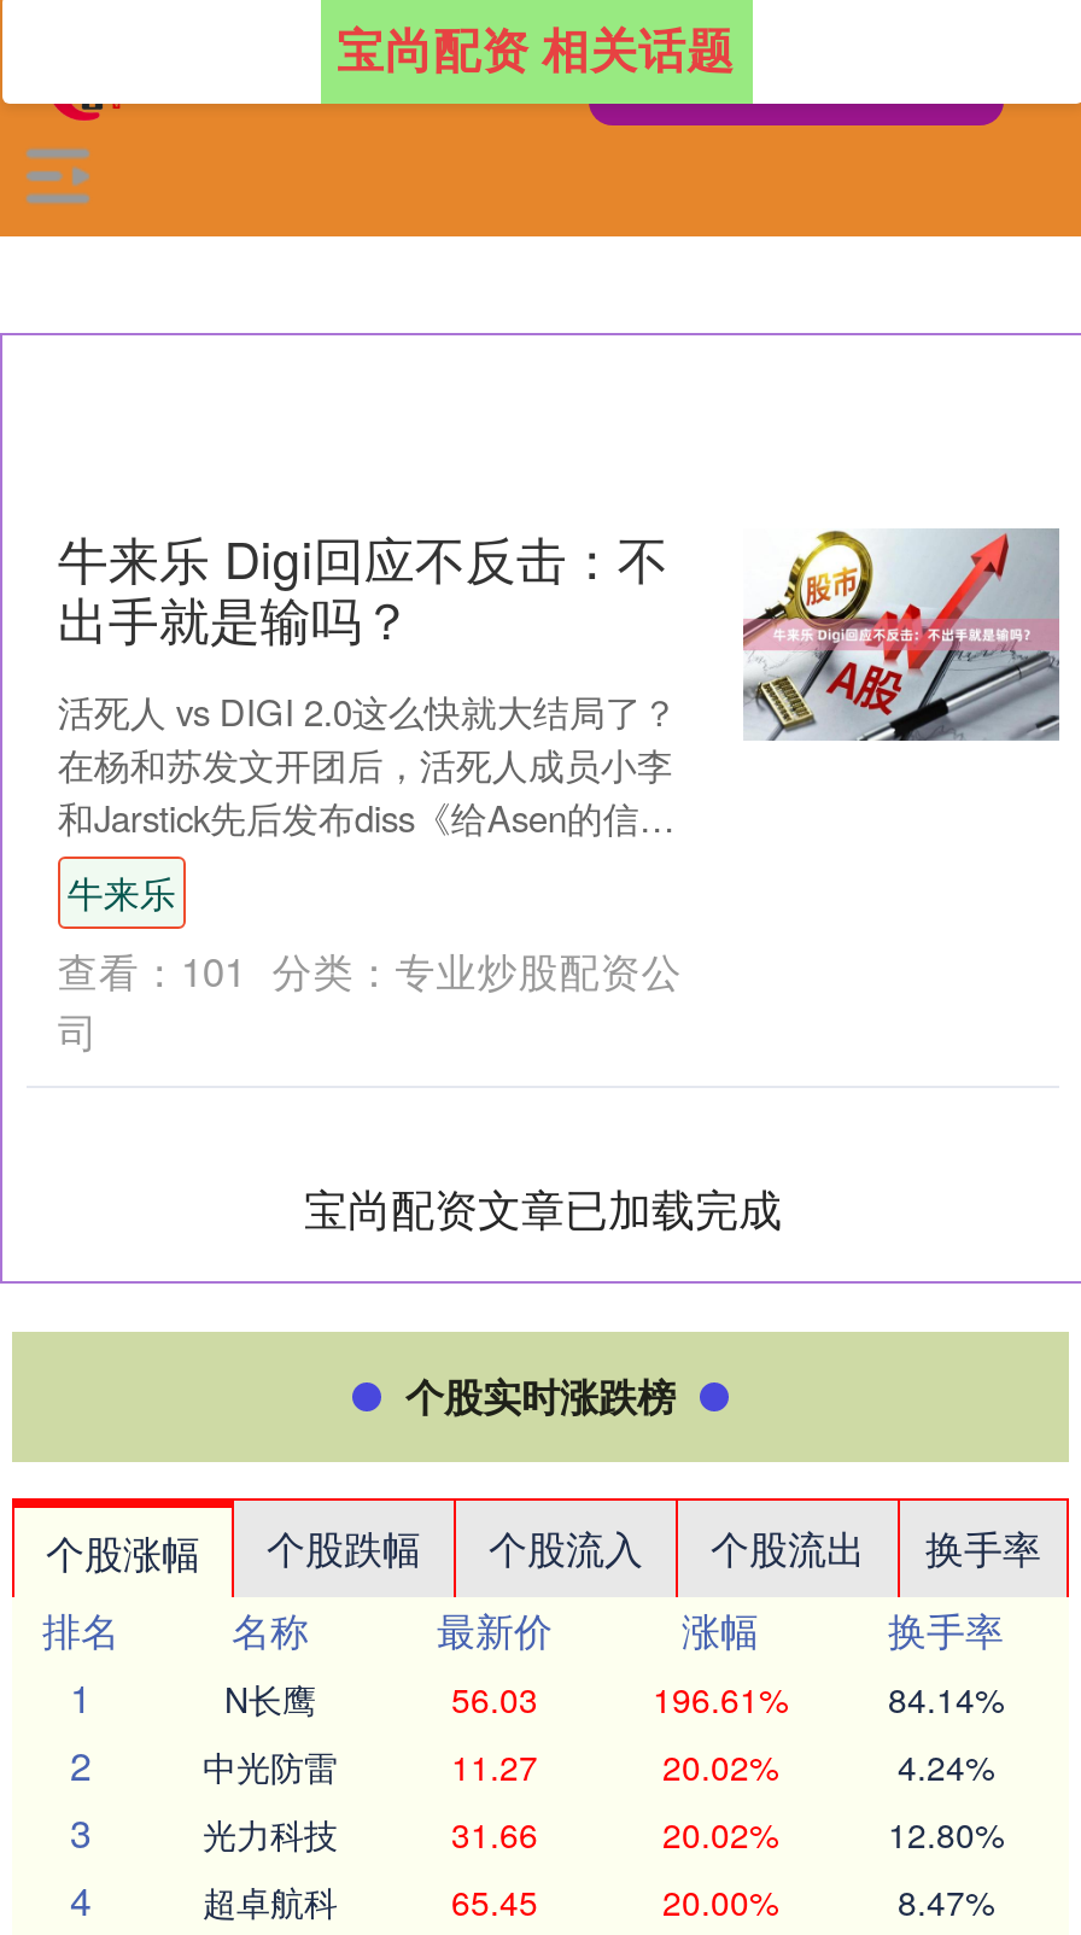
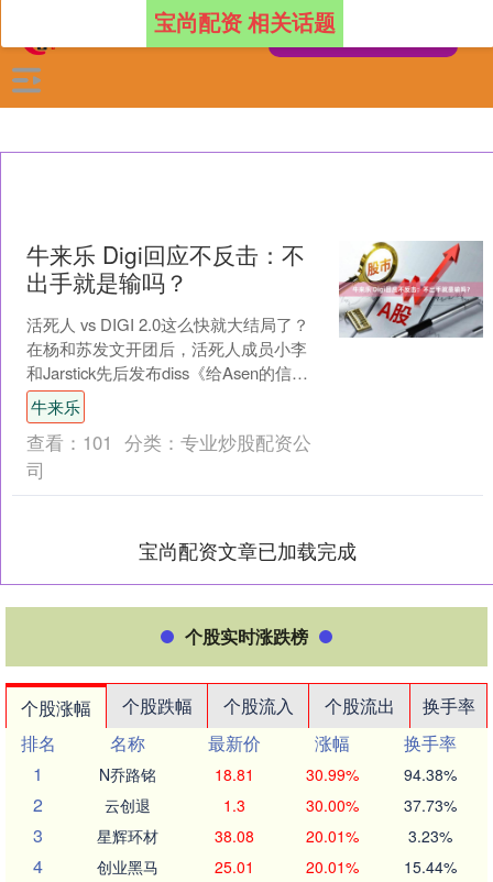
- N长鹰
- 56.03
- 196.61%
- 84.14%
+ N乔路铭
+ 18.81
+ 30.99%
+ 94.38%

- 中光防雷
- 11.27
- 20.02%
- 4.24%
+ 云创退
+ 1.3
+ 30.00%
+ 37.73%

- 光力科技
- 31.66
- 20.02%
- 12.80%
+ 星辉环材
+ 38.08
+ 20.01%
+ 3.23%

- 超卓航科
- 65.45
- 20.00%
- 8.47%
+ 创业黑马
+ 25.01
+ 20.01%
+ 15.44%
